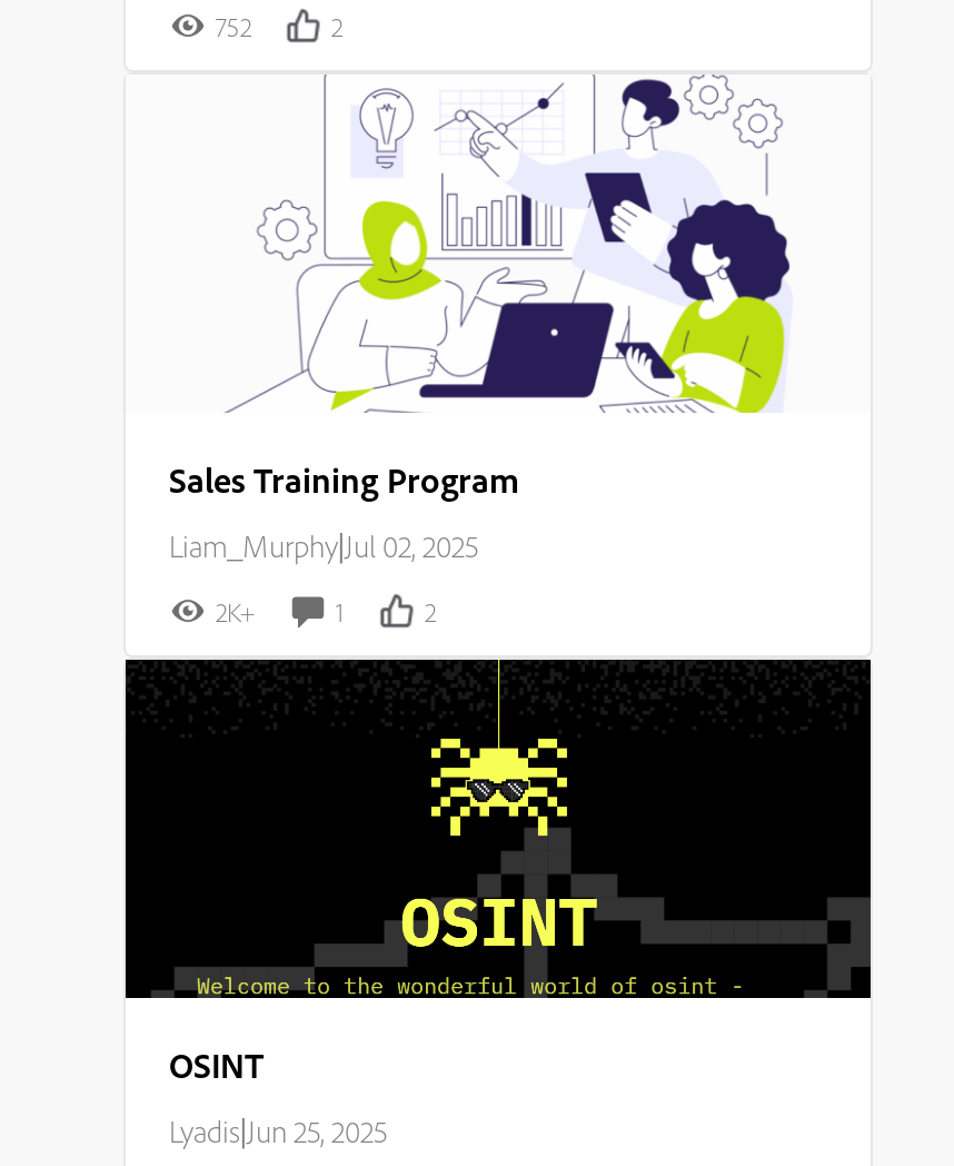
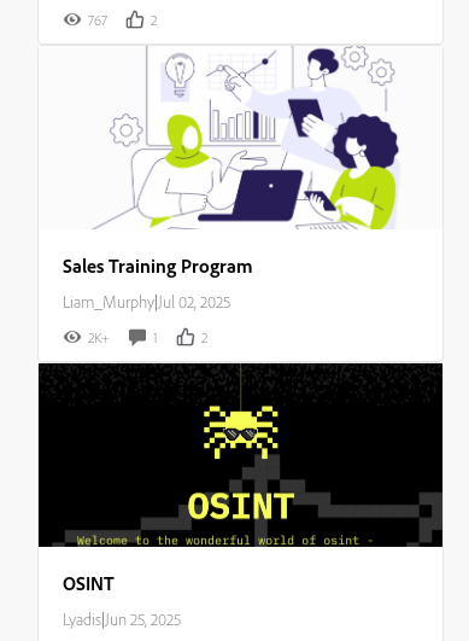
- 752
+ 767
